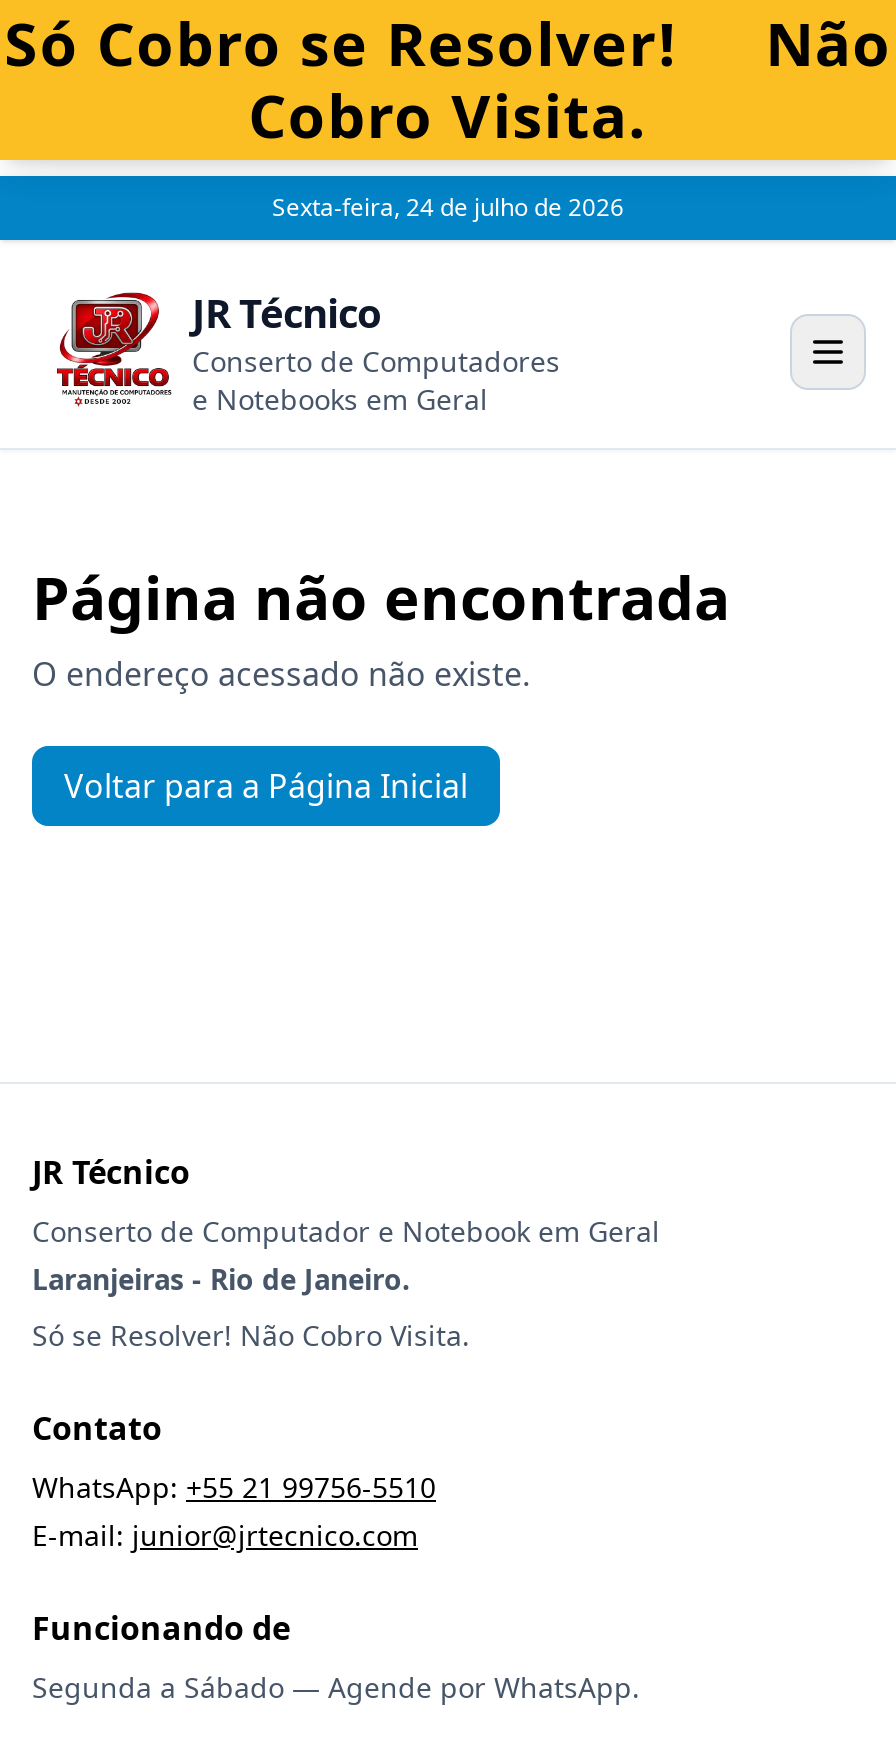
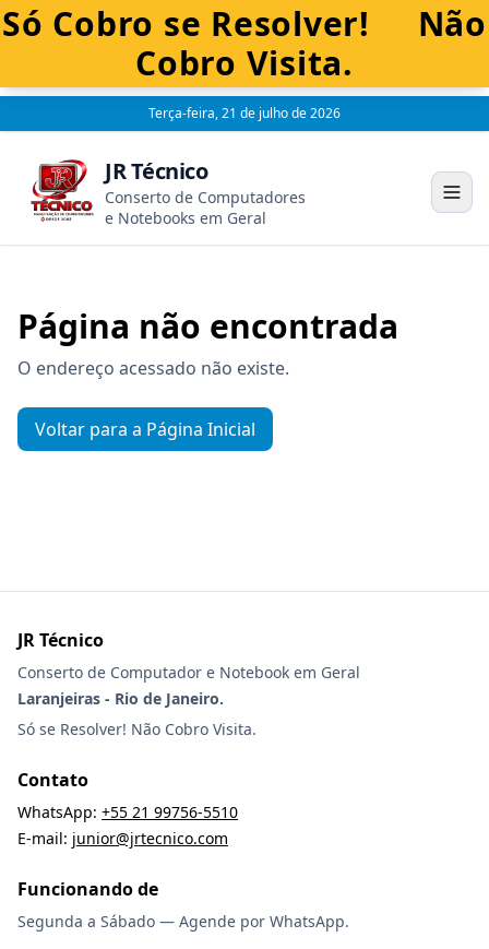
- Sexta-feira, 24 de julho de 2026
+ Terça-feira, 21 de julho de 2026
